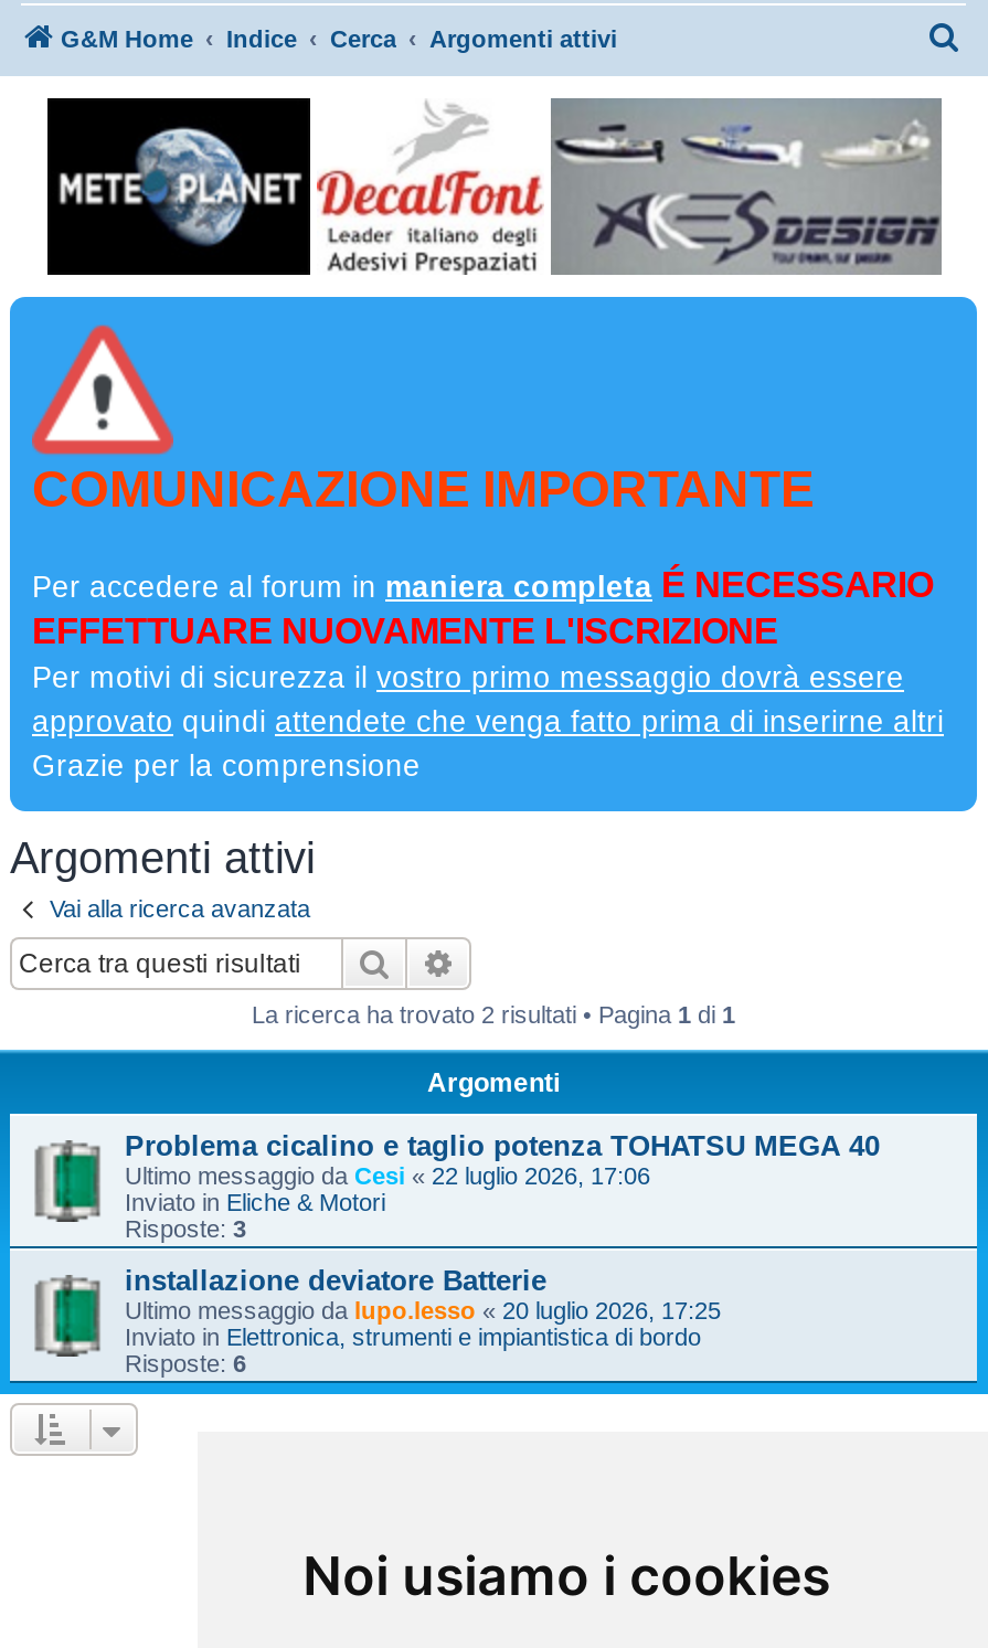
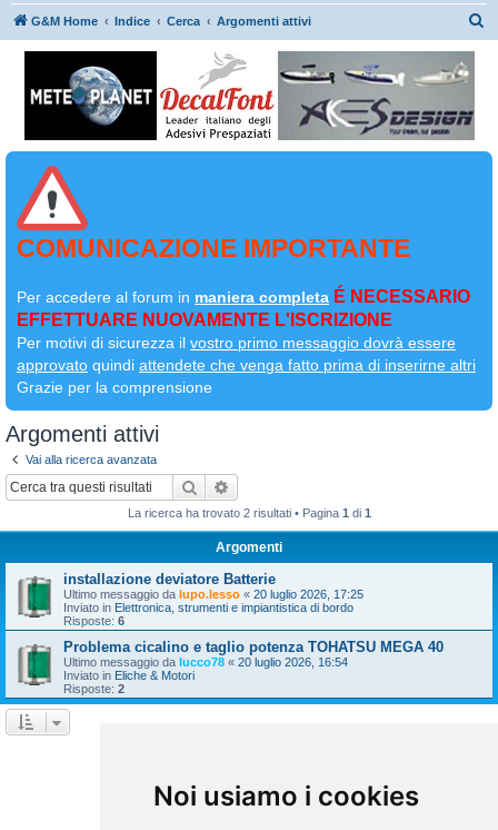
moved down: Problema cicalino e taglio potenza TOHATSU MEGA 40

- Ultimo messaggio da Cesi «22 luglio 2026, 17:06
- Risposte: 3

moved down: Inviato in Eliche & Motori

moved up: installazione deviatore Batterie | Ultimo messaggio da lupo.lesso «20 luglio 2026, 17:25 | Inviato in Elettronica, strumenti e impiantistica di bordo | Risposte: 6

+ Ultimo messaggio da lucco78«20 luglio 2026, 16:54
+ Risposte: 2
